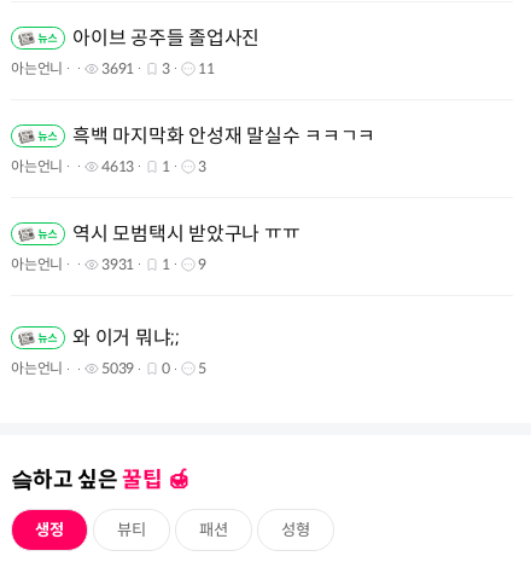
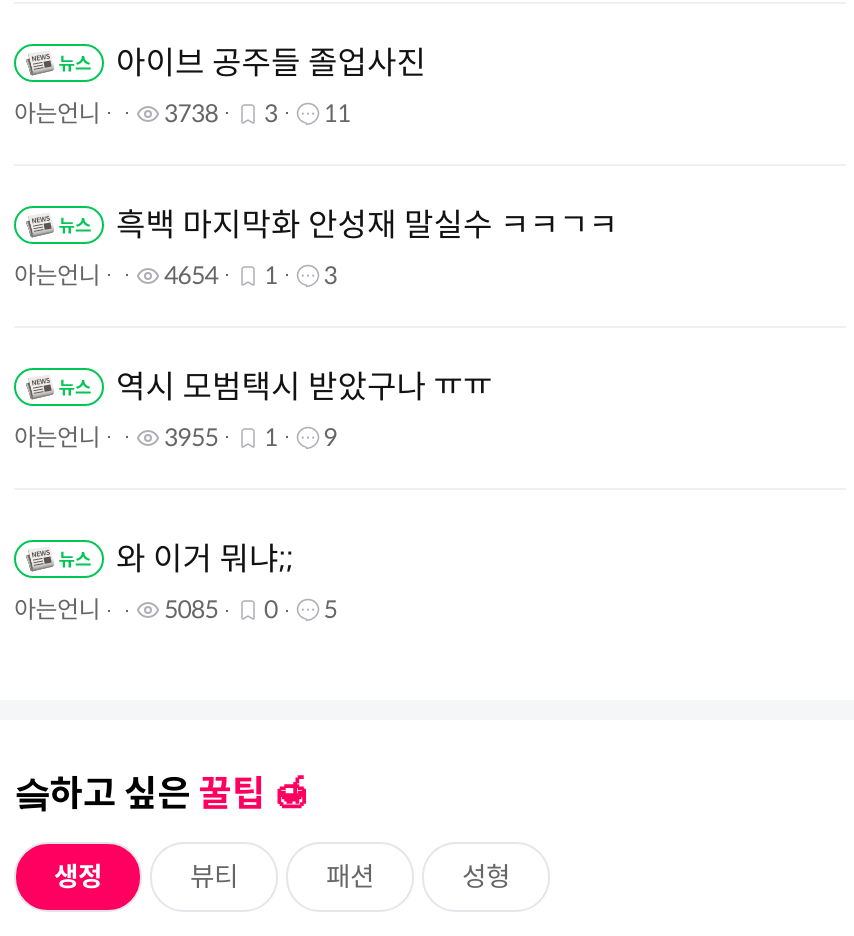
- 3691 3 11
+ 3738 3 11

- 4613 1 3
+ 4654 1 3

- 3931 1 9
+ 3955 1 9

- 5039 0 5
+ 5085 0 5
